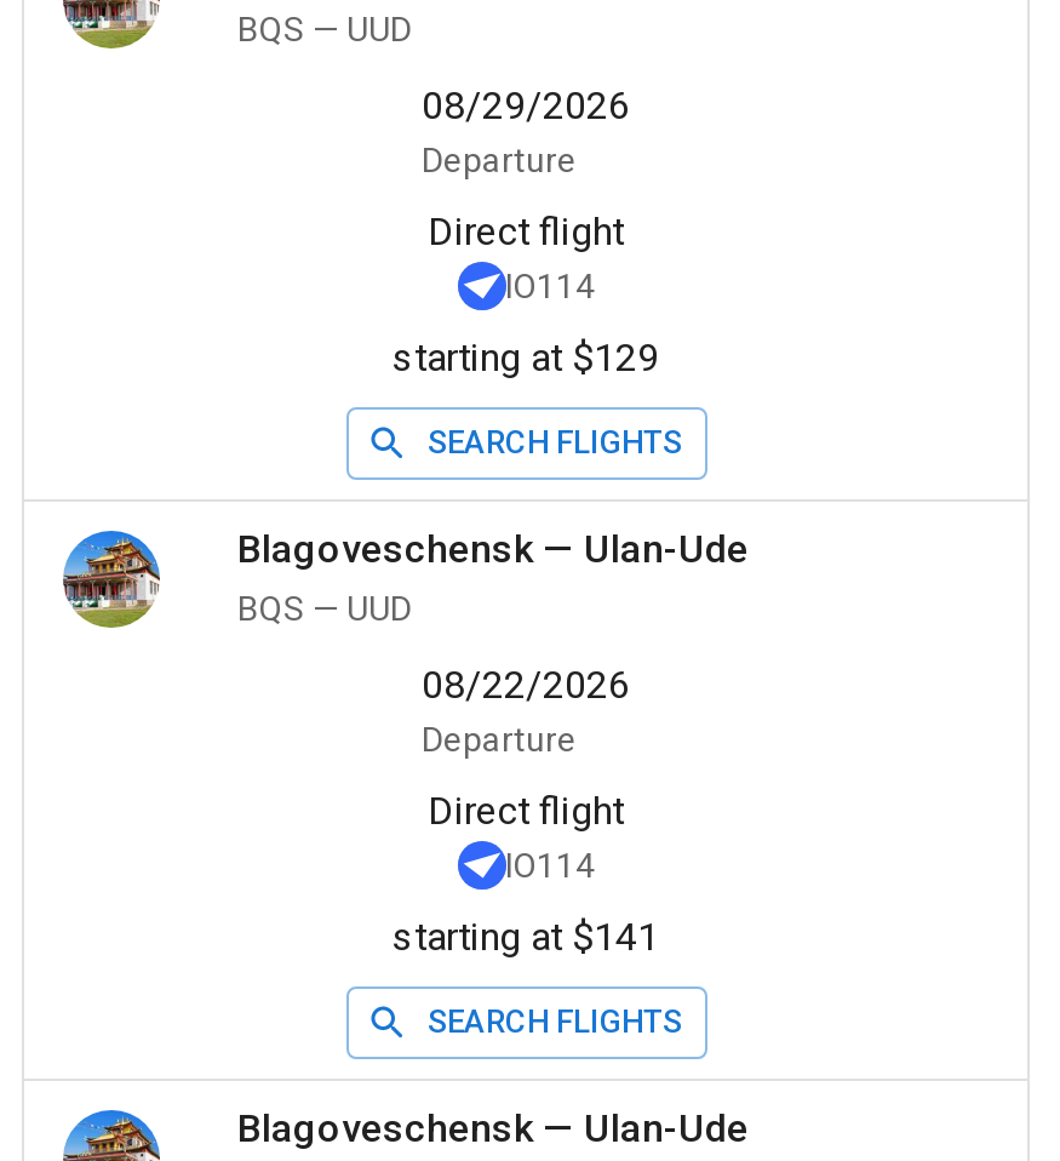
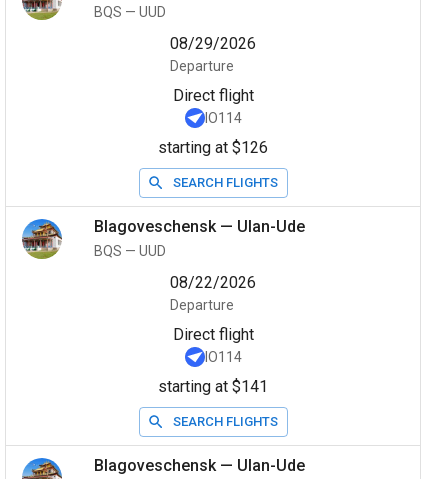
- starting at $129
+ starting at $126
